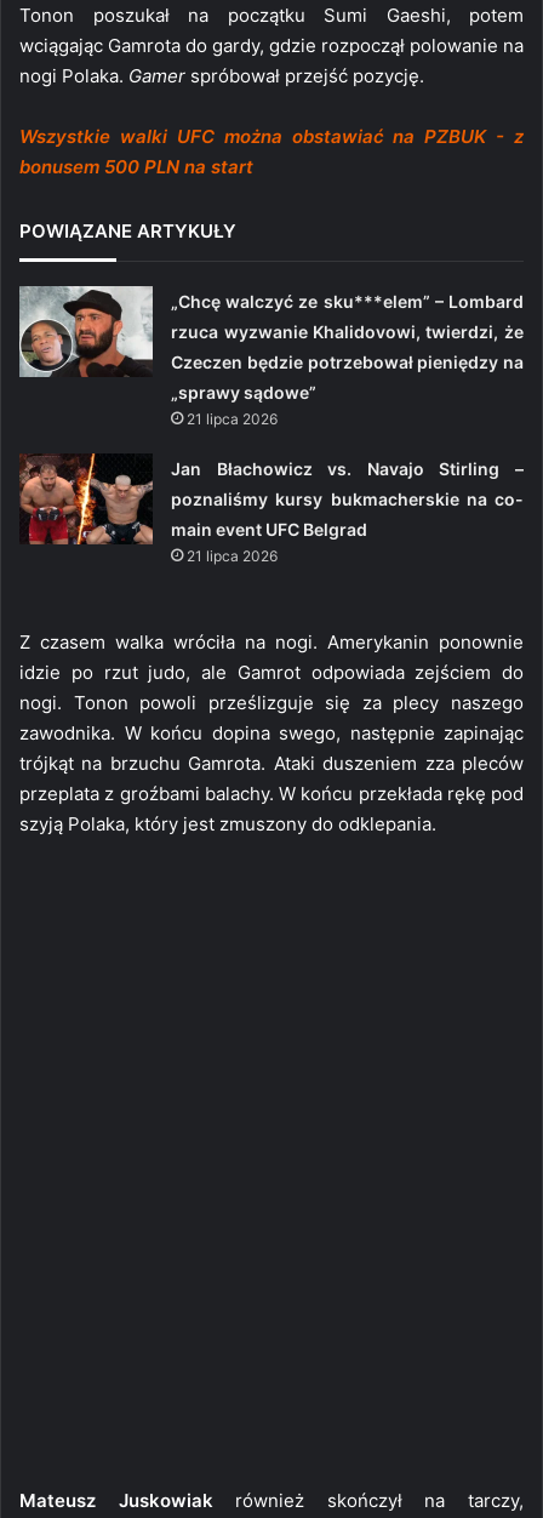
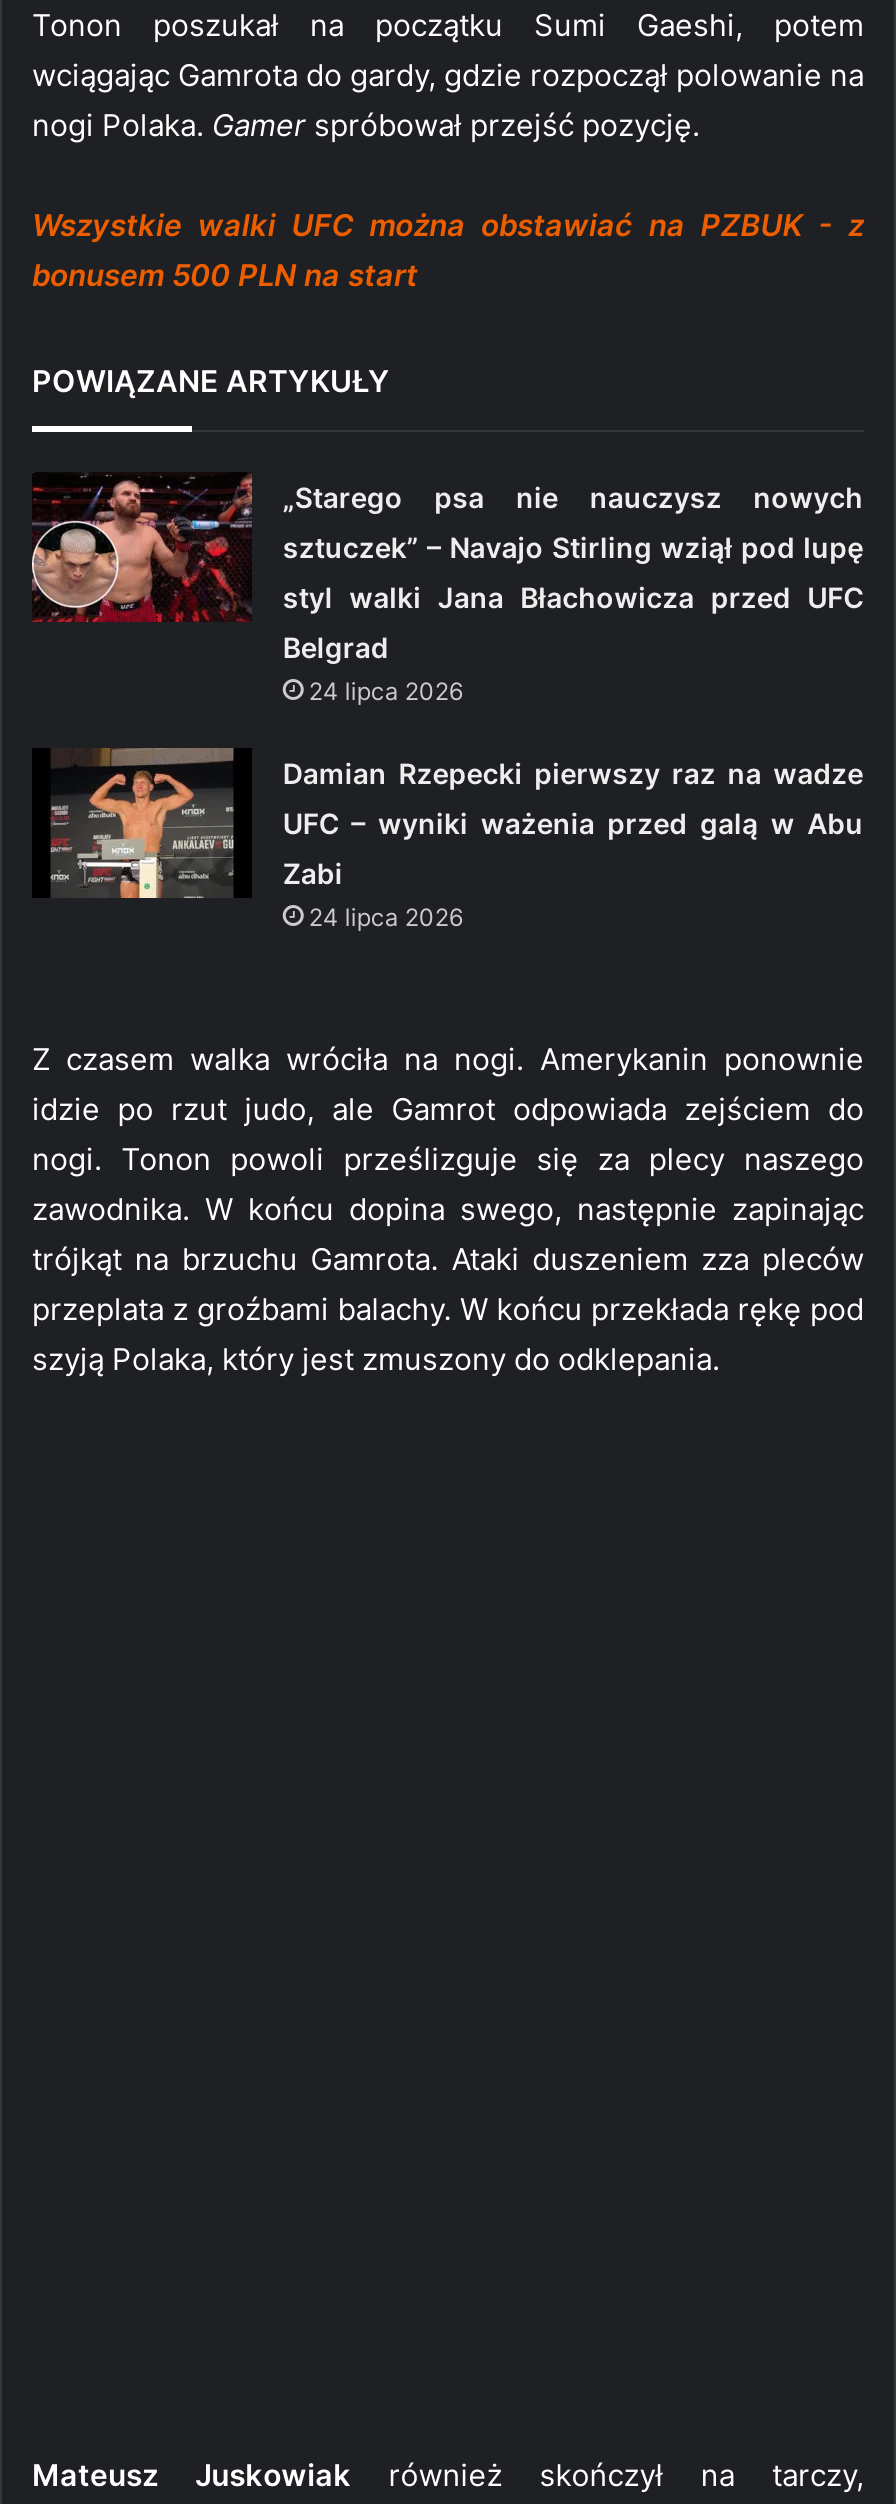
- [image]
- „Chcę walczyć ze sku***elem” – Lombard
+ [image]
+ „Starego psa nie nauczysz nowych

- rzuca wyzwanie Khalidovowi, twierdzi, że
+ sztuczek” – Navajo Stirling wziął pod lupę

- Czeczen będzie potrzebował pieniędzy na
+ styl walki Jana Błachowicza przed UFC

- „sprawy sądowe”
- 21 lipca 2026
+ Belgrad
+ 24 lipca 2026

- [image]
- Jan Błachowicz vs. Navajo Stirling –
+ [image]
+ Damian Rzepecki pierwszy raz na wadze

- poznaliśmy kursy bukmacherskie na co-
+ UFC – wyniki ważenia przed galą w Abu

- main event UFC Belgrad
- 21 lipca 2026
+ Zabi
+ 24 lipca 2026
